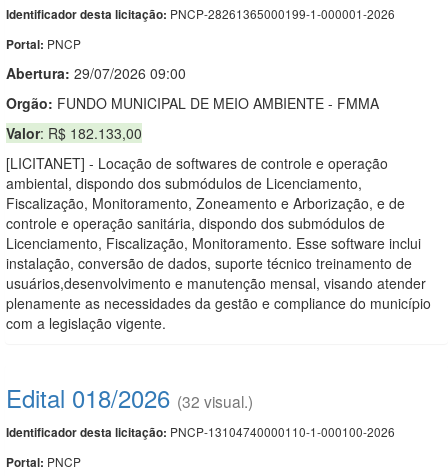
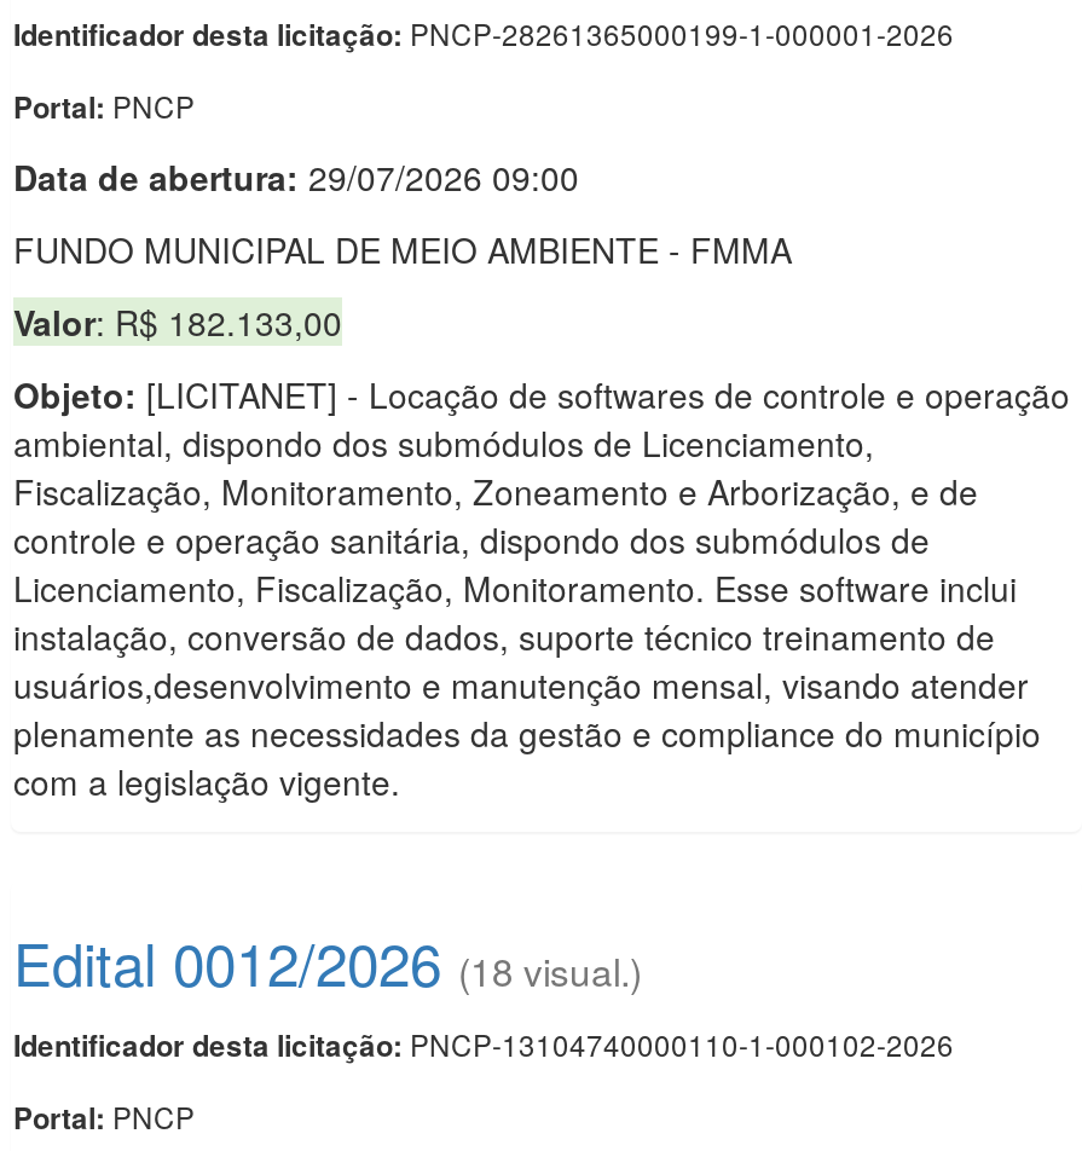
- Abertura: 29/07/2026 09:00
+ Data de abertura: 29/07/2026 09:00

- Orgão: FUNDO MUNICIPAL DE MEIO AMBIENTE - FMMA
+ FUNDO MUNICIPAL DE MEIO AMBIENTE - FMMA

- [LICITANET] - Locação de softwares de controle e operação
+ Objeto: [LICITANET] - Locação de softwares de controle e operação

- Edital 018/2026 (32 visual.)
+ Edital 0012/2026 (18 visual.)

- Identificador desta licitação: PNCP-13104740000110-1-000100-2026
+ Identificador desta licitação: PNCP-13104740000110-1-000102-2026
